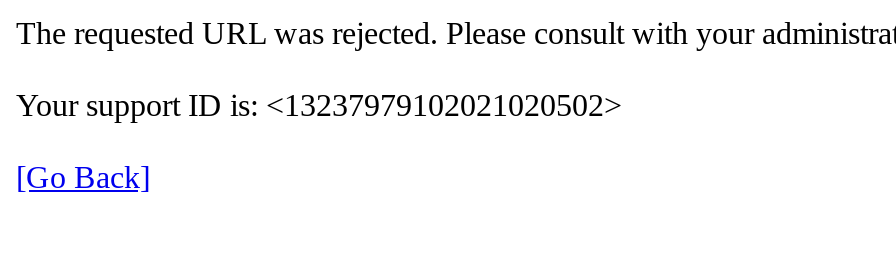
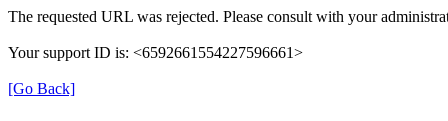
- Your support ID is: <13237979102021020502>
+ Your support ID is: <6592661554227596661>
